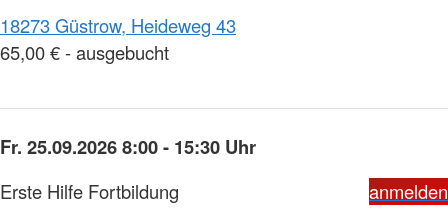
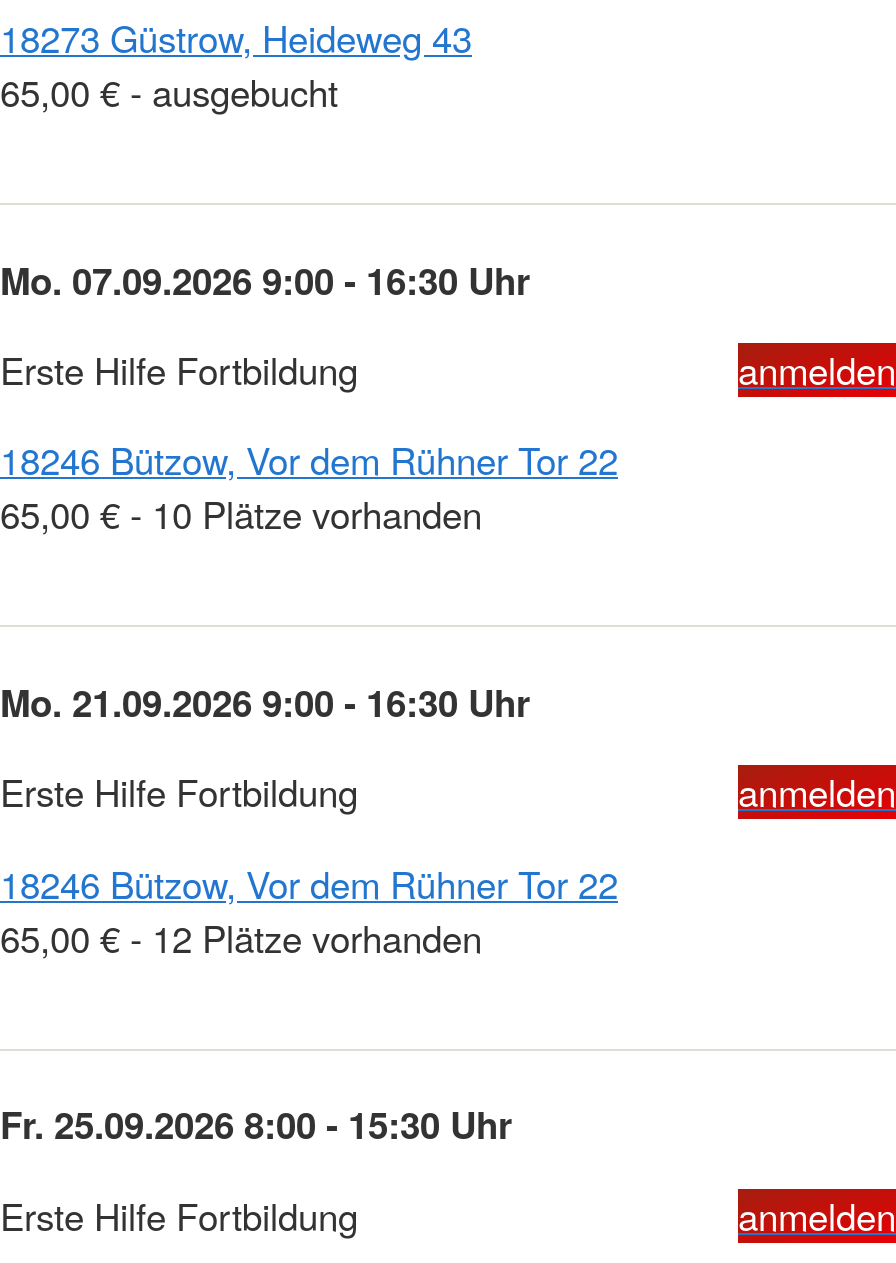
+ Mo. 07.09.2026 9:00 - 16:30 Uhr
+ Erste Hilfe Fortbildung
+ anmelden
+ 18246 Bützow, Vor dem Rühner Tor 22
+ 65,00 € - 10 Plätze vorhanden
+ Mo. 21.09.2026 9:00 - 16:30 Uhr
+ Erste Hilfe Fortbildung
+ anmelden
+ 18246 Bützow, Vor dem Rühner Tor 22
+ 65,00 € - 12 Plätze vorhanden
